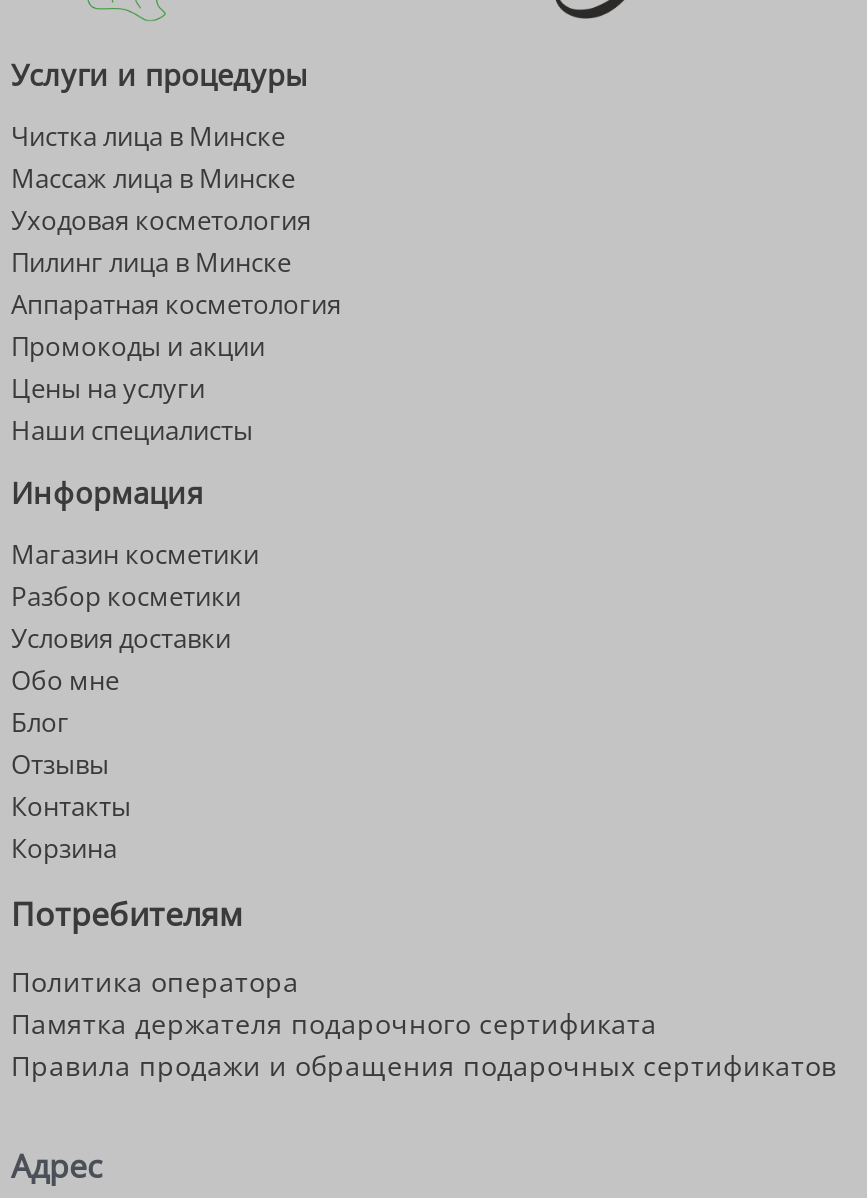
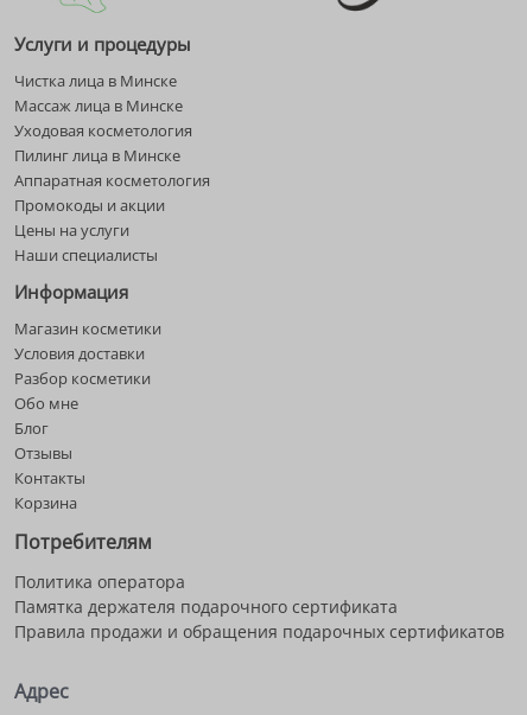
moved down: Разбор косметики

moved up: Условия доставки
